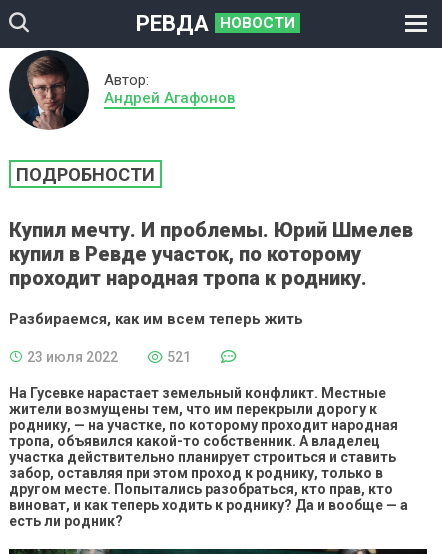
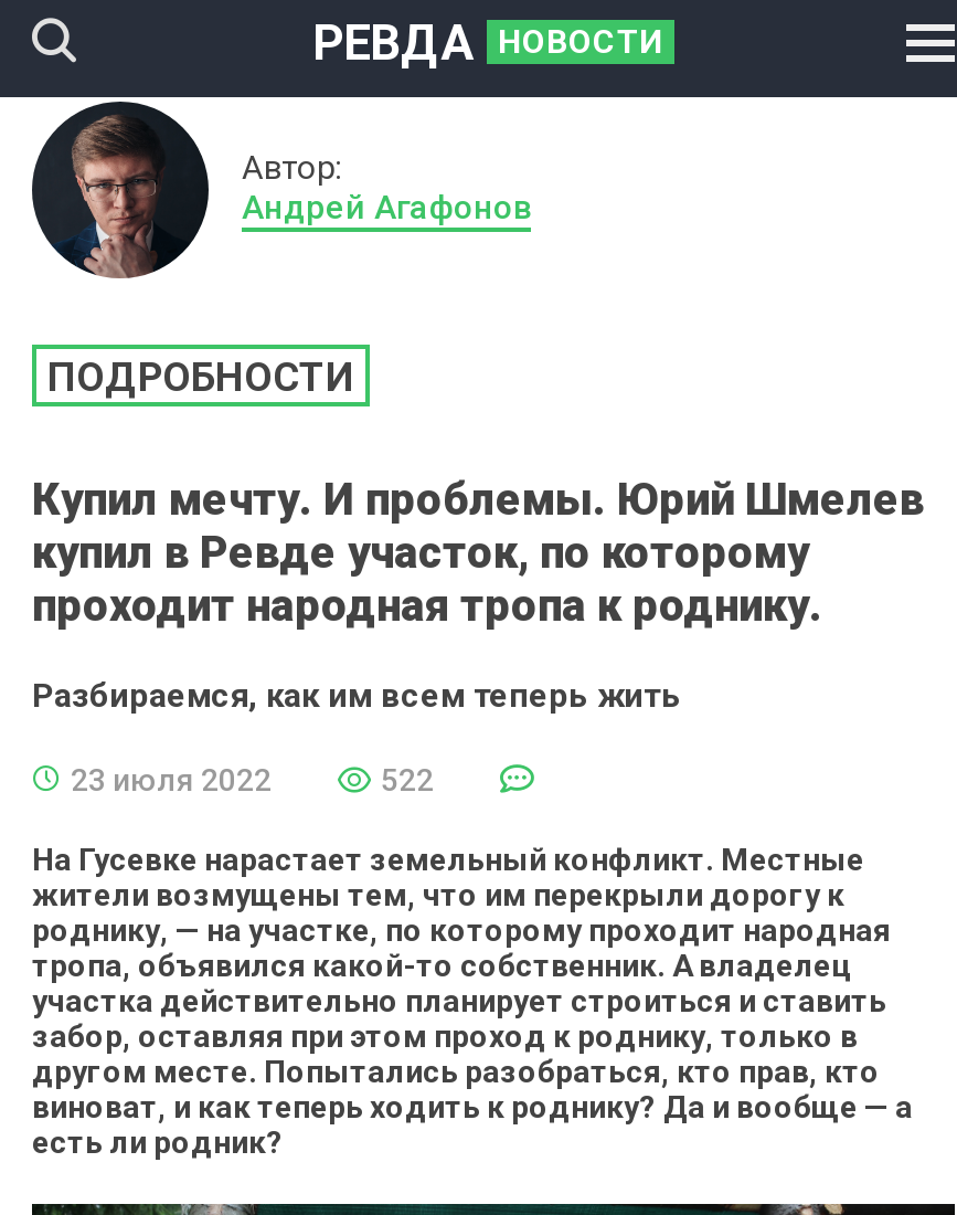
- 521
+ 522
